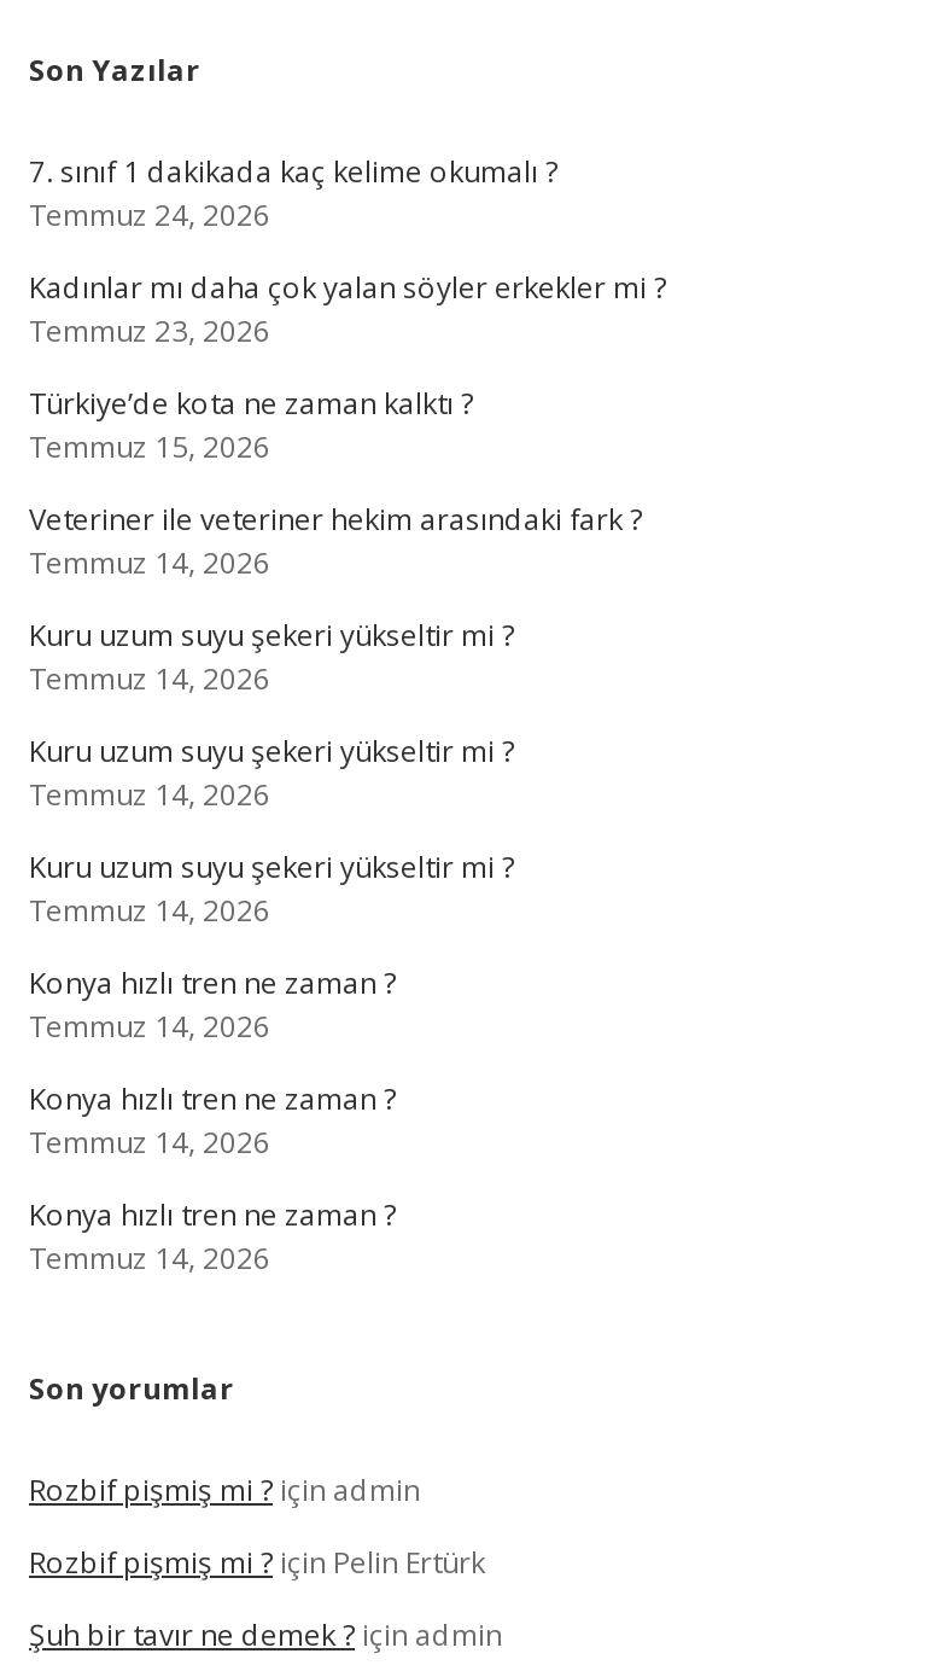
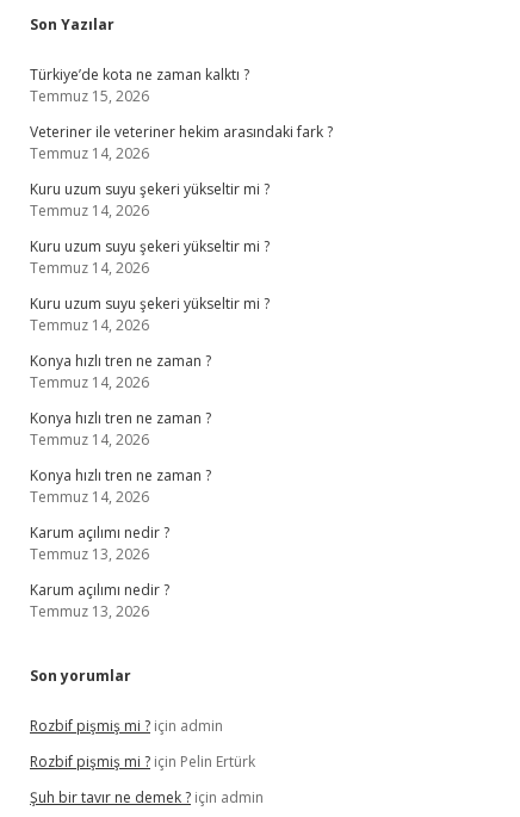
- 7. sınıf 1 dakikada kaç kelime okumalı ?
- Temmuz 24, 2026
- Kadınlar mı daha çok yalan söyler erkekler mi ?
- Temmuz 23, 2026

moved up: Türkiye’de kota ne zaman kalktı ? | Temmuz 15, 2026 | Veteriner ile veteriner hekim arasındaki fark ? | ... | Konya hızlı tren ne zaman ? | Temmuz 14, 2026

+ Karum açılımı nedir ?
+ Temmuz 13, 2026
+ Karum açılımı nedir ?
+ Temmuz 13, 2026
